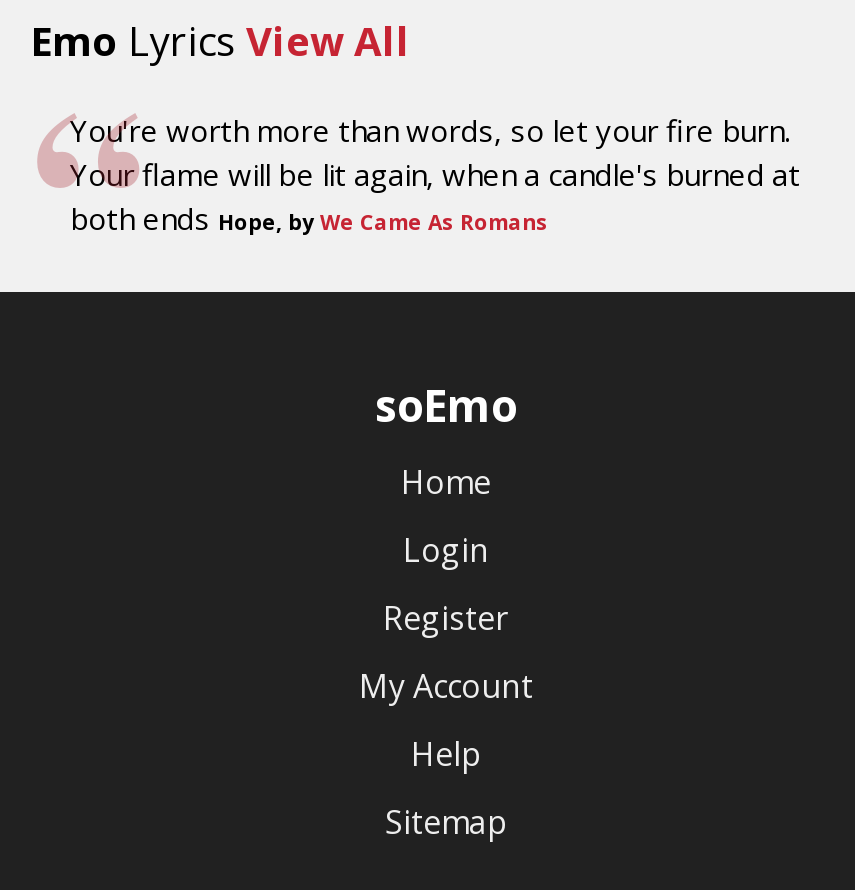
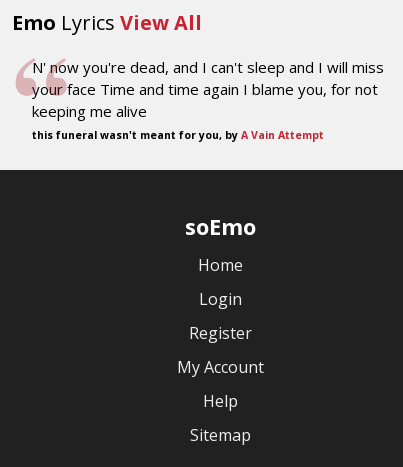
- You're worth more than words, so let your fire burn.
- Your flame will be lit again, when a candle's burned at
- both ends Hope, byWe Came As Romans
+ N' now you're dead, and I can't sleep and I will miss
+ your face Time and time again I blame you, for not
+ keeping me alive
+ this funeral wasn't meant for you, by A Vain Attempt
